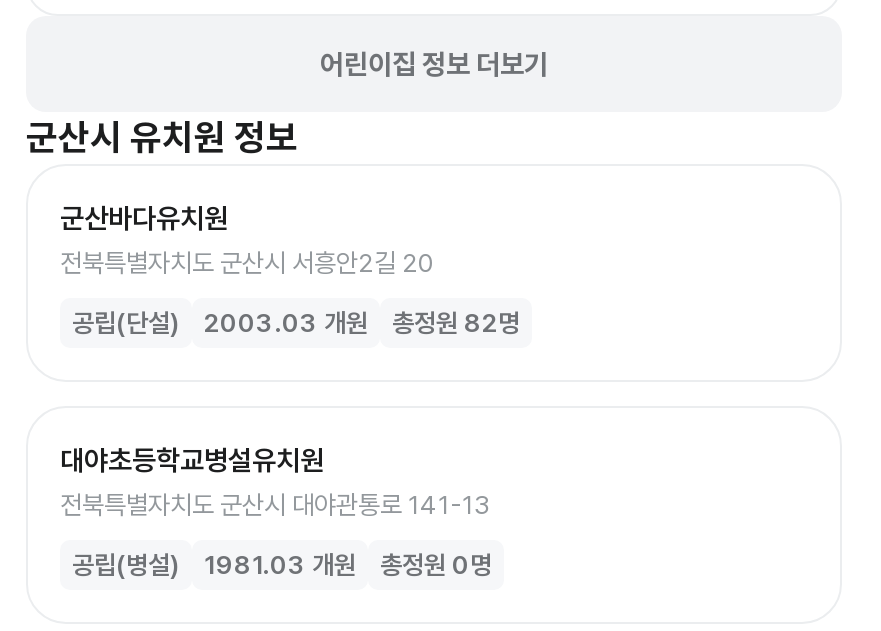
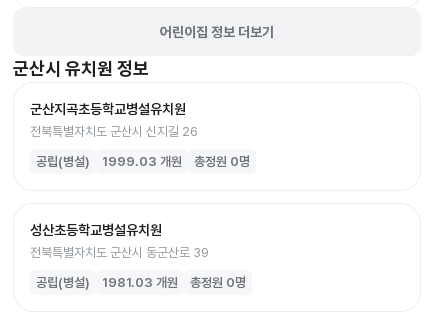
- 군산바다유치원
- 전북특별자치도 군산시 서흥안2길 20
+ 군산지곡초등학교병설유치원
+ 전북특별자치도 군산시 신지길 26

- 공립(단설)
- 2003.03 개원
- 총정원 82명
+ 공립(병설)
+ 1999.03 개원
+ 총정원 0명

- 대야초등학교병설유치원
- 전북특별자치도 군산시 대야관통로 141-13
+ 성산초등학교병설유치원
+ 전북특별자치도 군산시 동군산로 39
